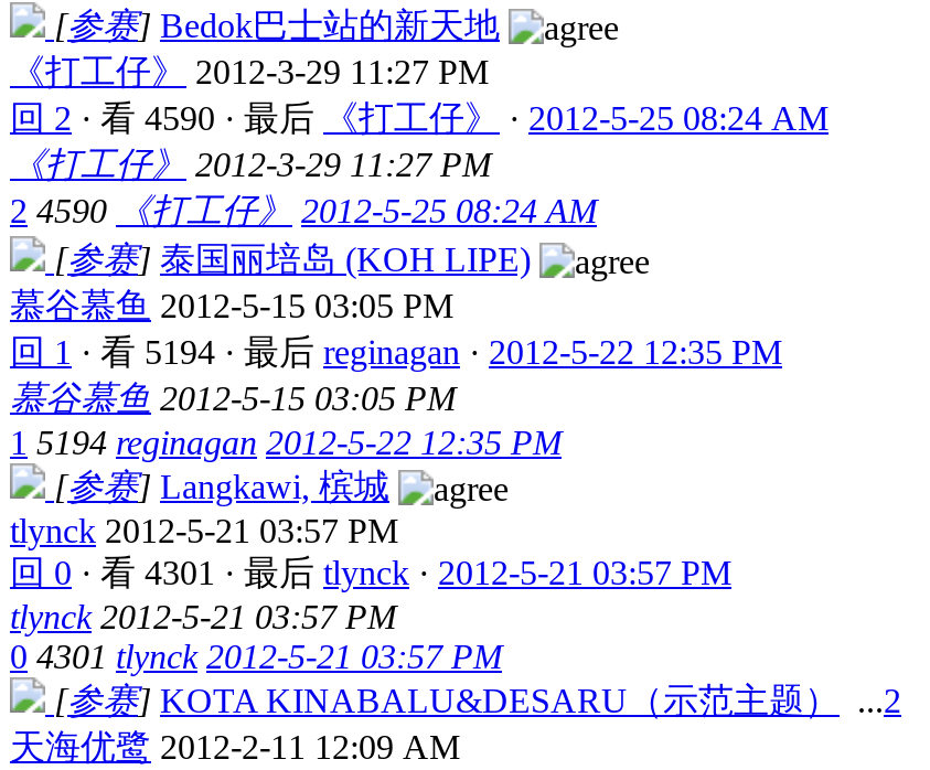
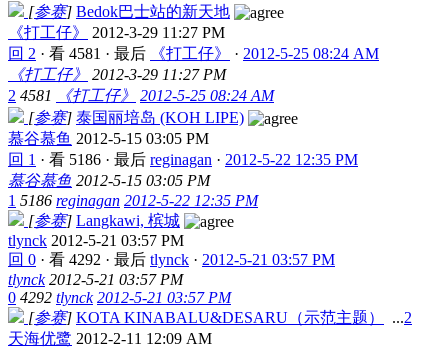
- 回 2 · 看 4590 · 最后《打工仔》· 2012-5-25 08:24 AM
+ 回 2 · 看 4581 · 最后《打工仔》· 2012-5-25 08:24 AM

- 2 4590 《打工仔》 2012-5-25 08:24 AM
+ 2 4581 《打工仔》 2012-5-25 08:24 AM

- 回 1 · 看 5194 · 最后reginagan · 2012-5-22 12:35 PM
+ 回 1 · 看 5186 · 最后reginagan · 2012-5-22 12:35 PM

- 1 5194 reginagan 2012-5-22 12:35 PM
+ 1 5186 reginagan 2012-5-22 12:35 PM

- 回 0 · 看 4301 · 最后tlynck · 2012-5-21 03:57 PM
+ 回 0 · 看 4292 · 最后tlynck · 2012-5-21 03:57 PM

- 0 4301 tlynck 2012-5-21 03:57 PM
+ 0 4292 tlynck 2012-5-21 03:57 PM
